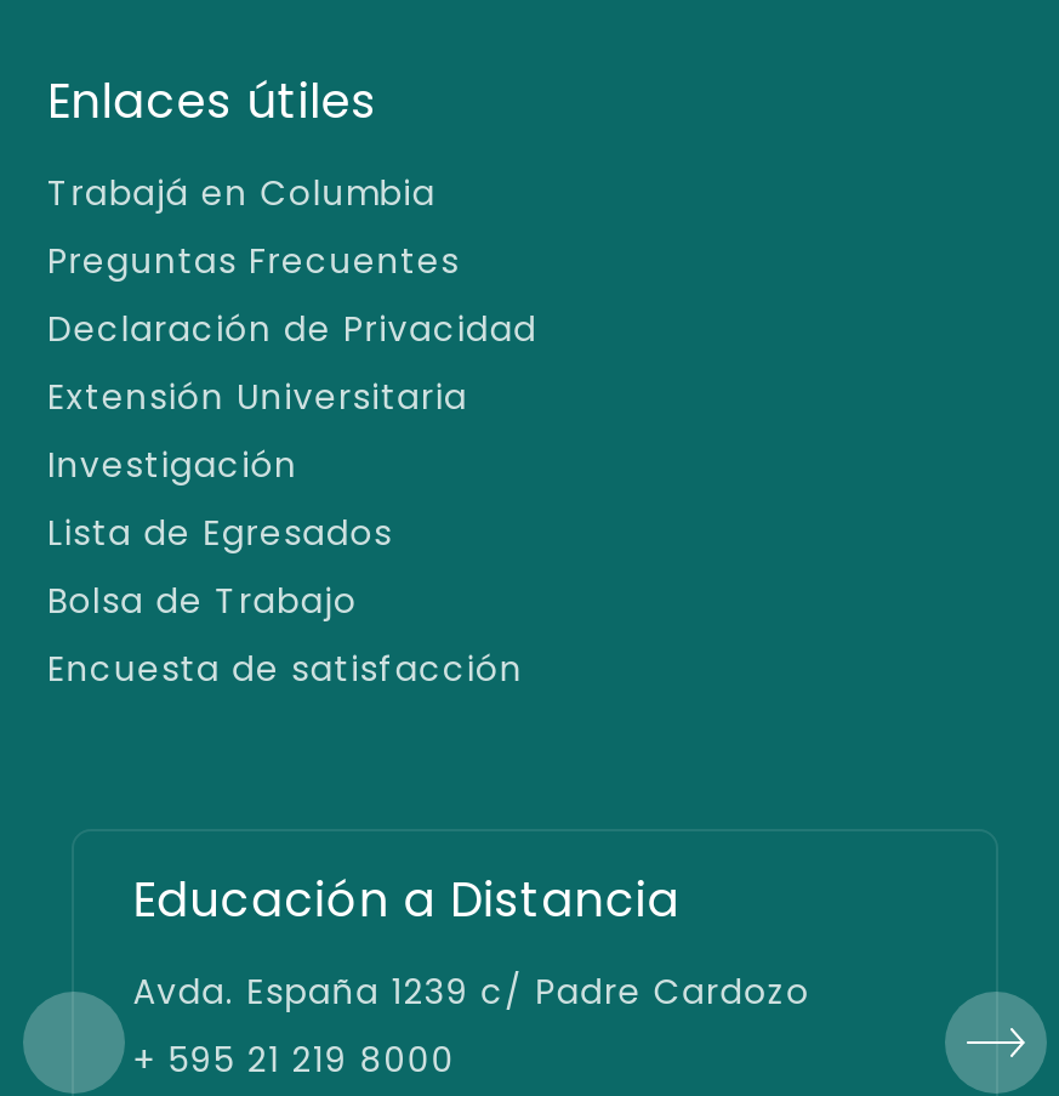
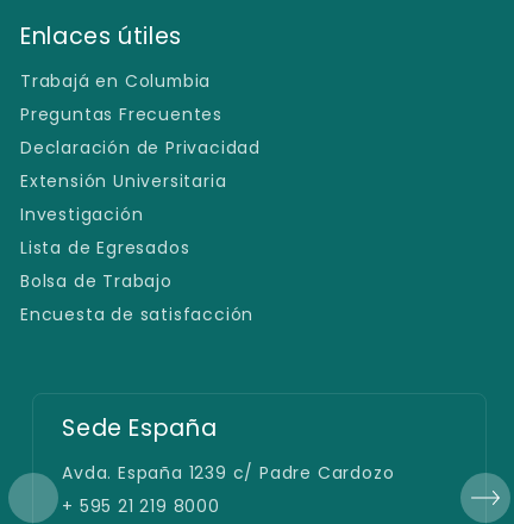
- Educación a Distancia
+ Sede España
